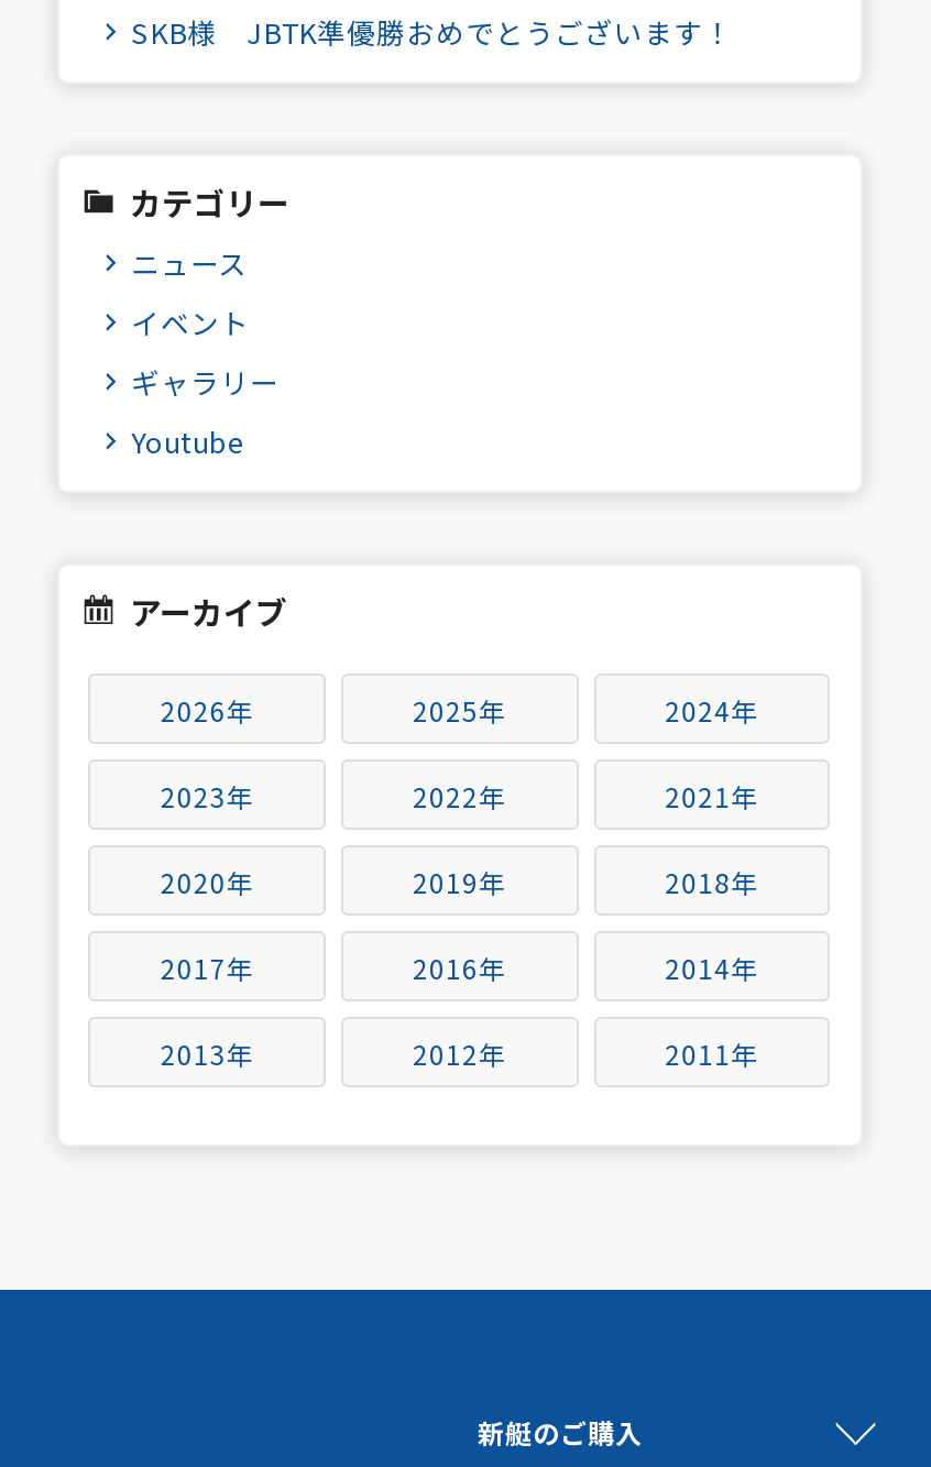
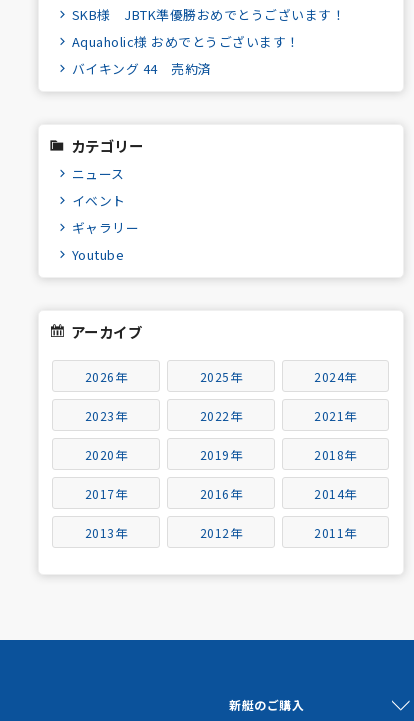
+ Aquaholic様 おめでとうございます！
+ バイキング 44 売約済
